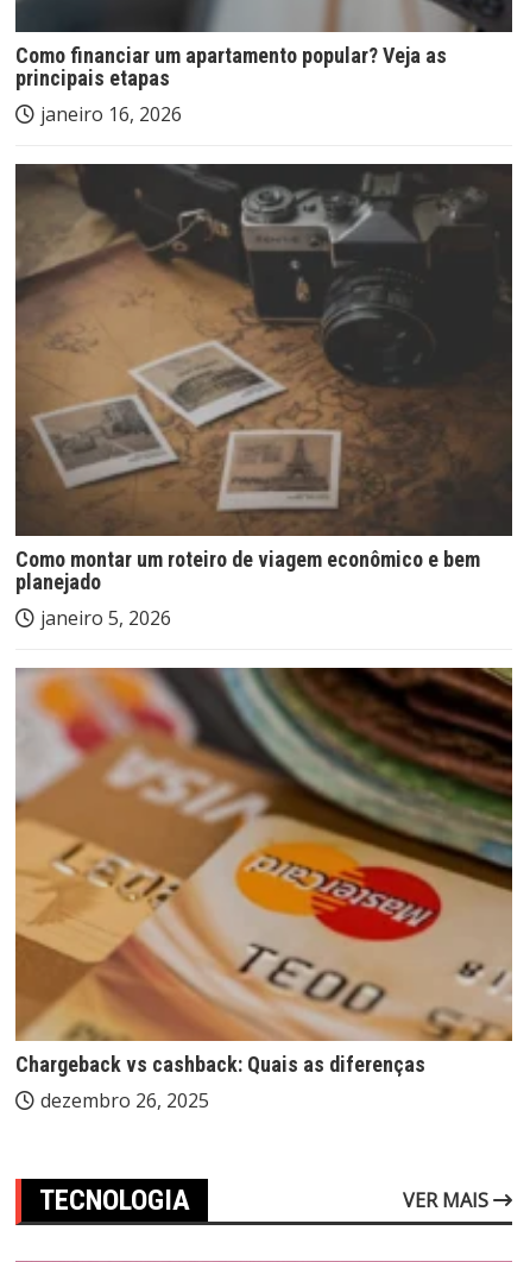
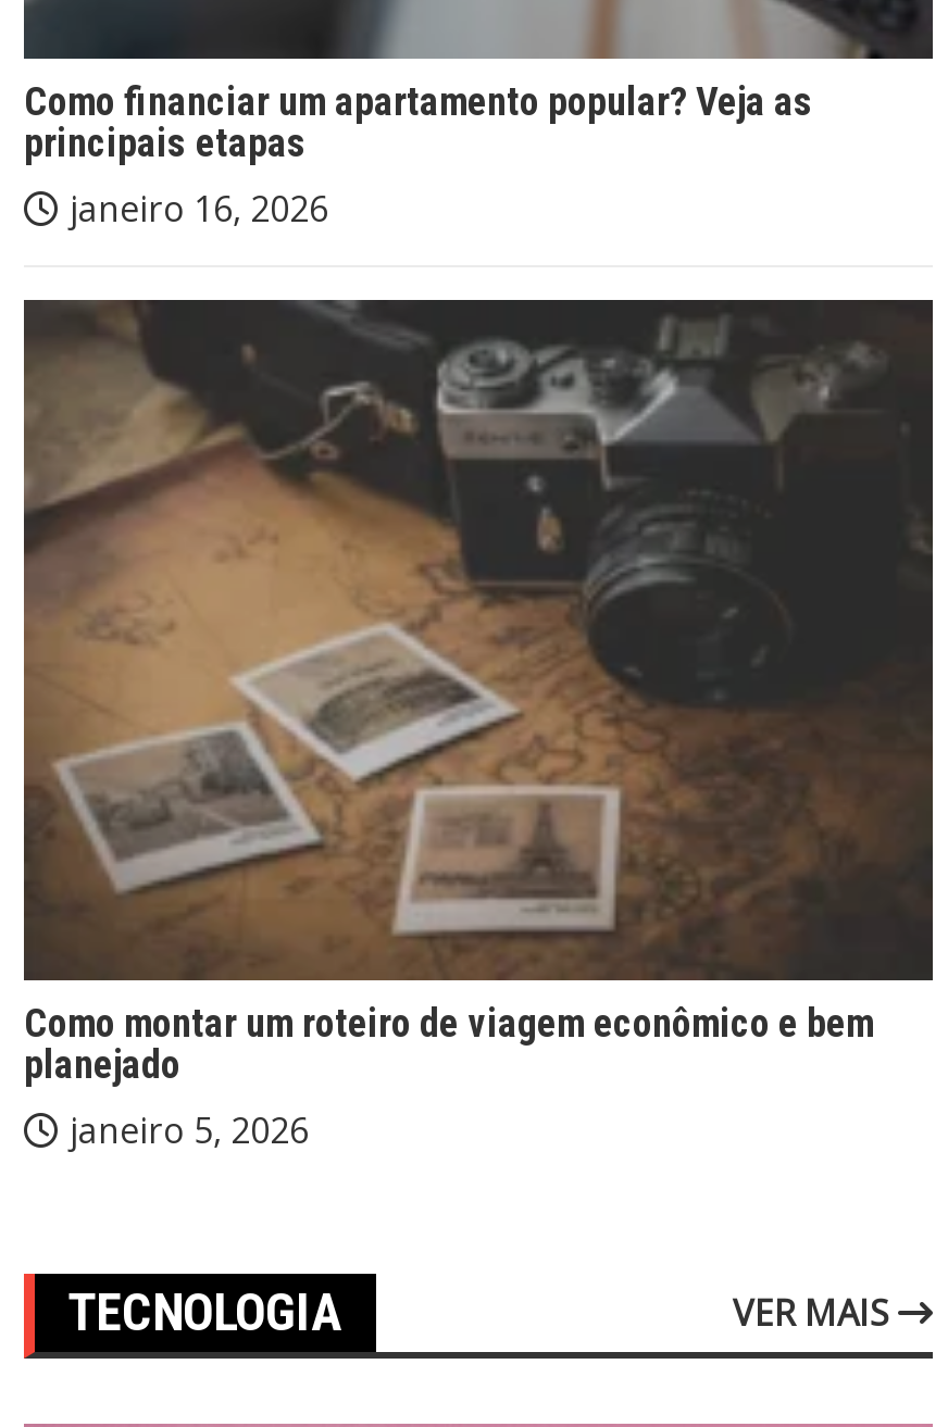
- [image]
- Chargeback vs cashback: Quais as diferenças
- dezembro 26, 2025
